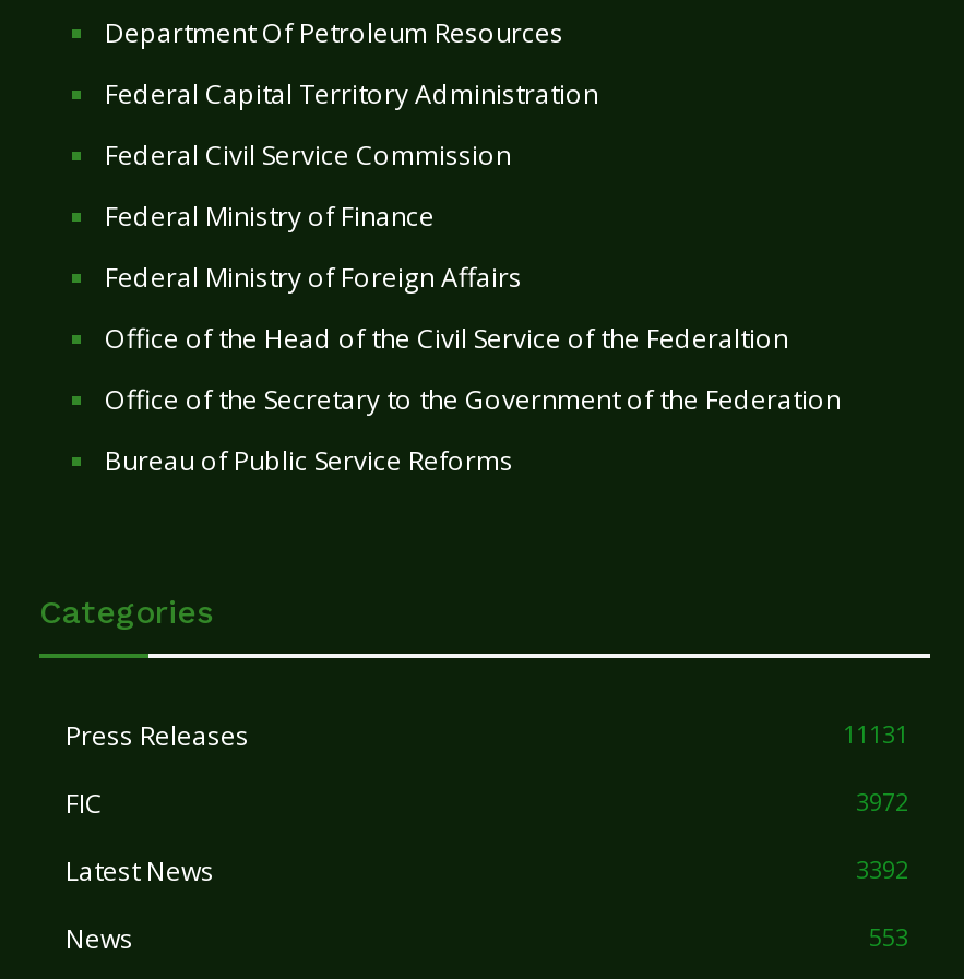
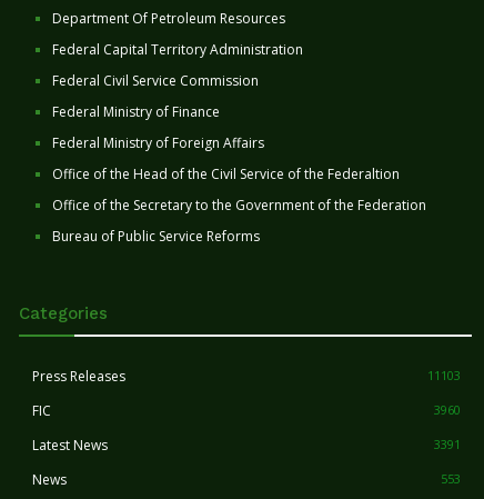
- 11131
+ 11103

- 3972
+ 3960

- 3392
+ 3391
